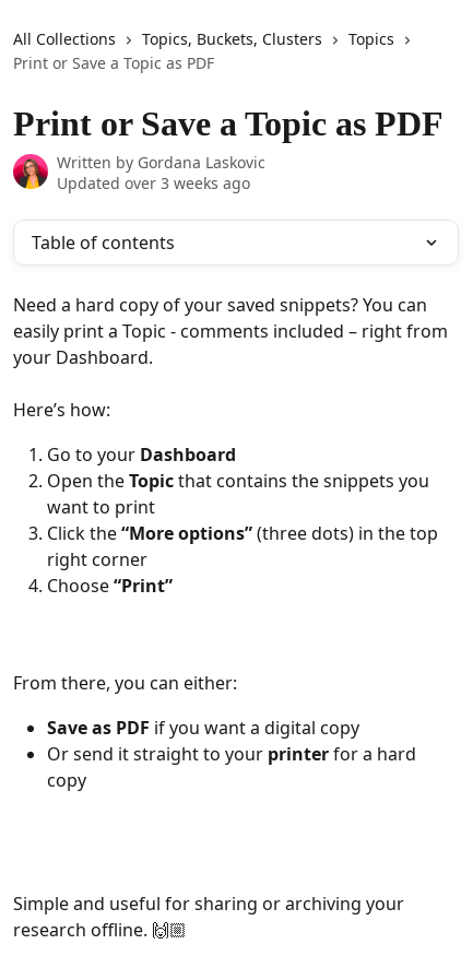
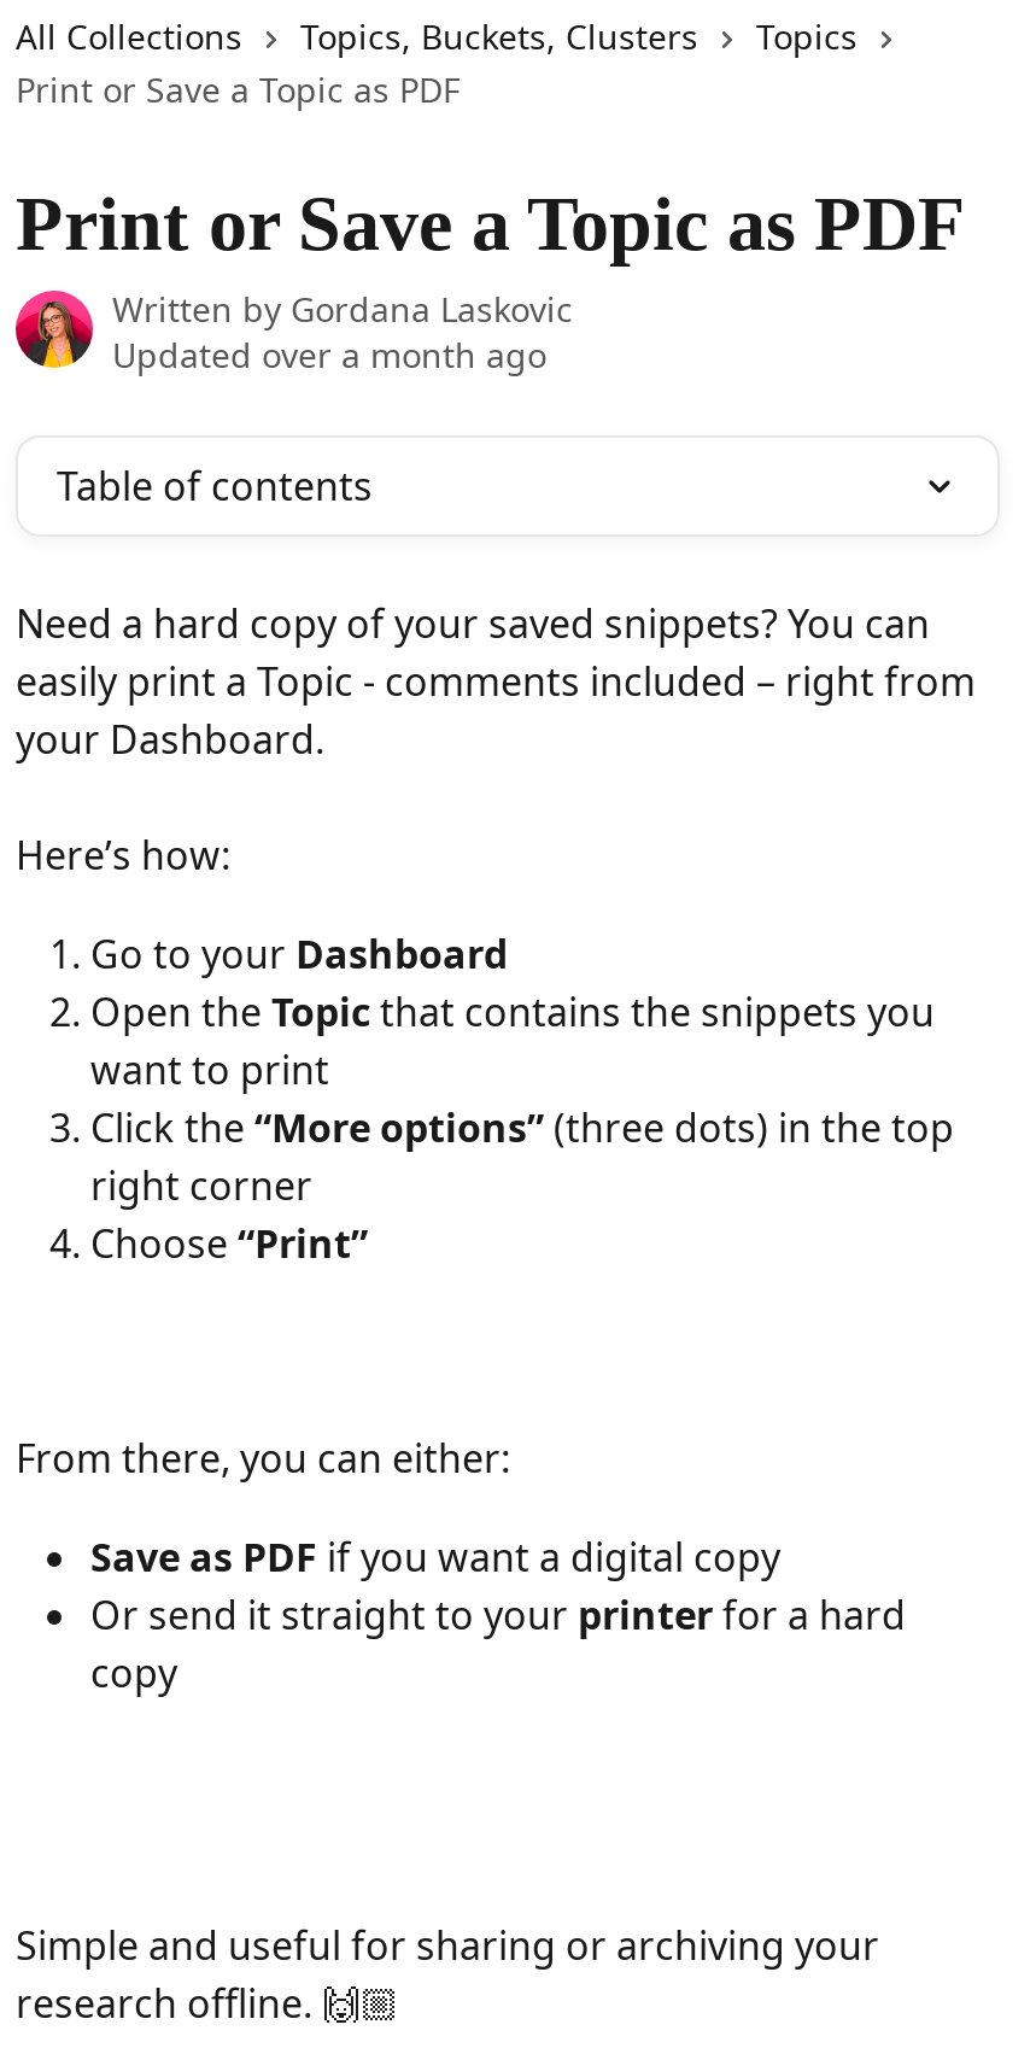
- Updated over 3 weeks ago
+ Updated over a month ago
